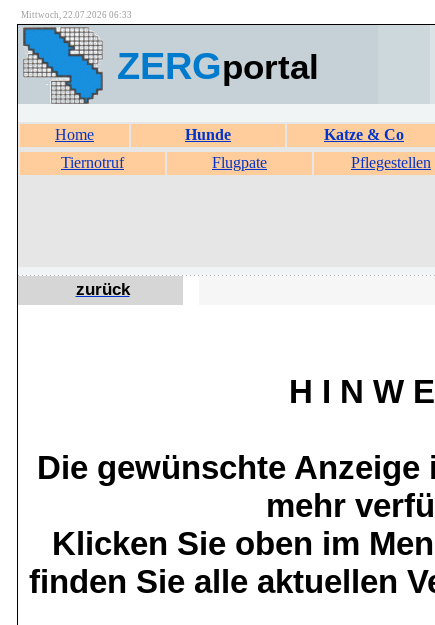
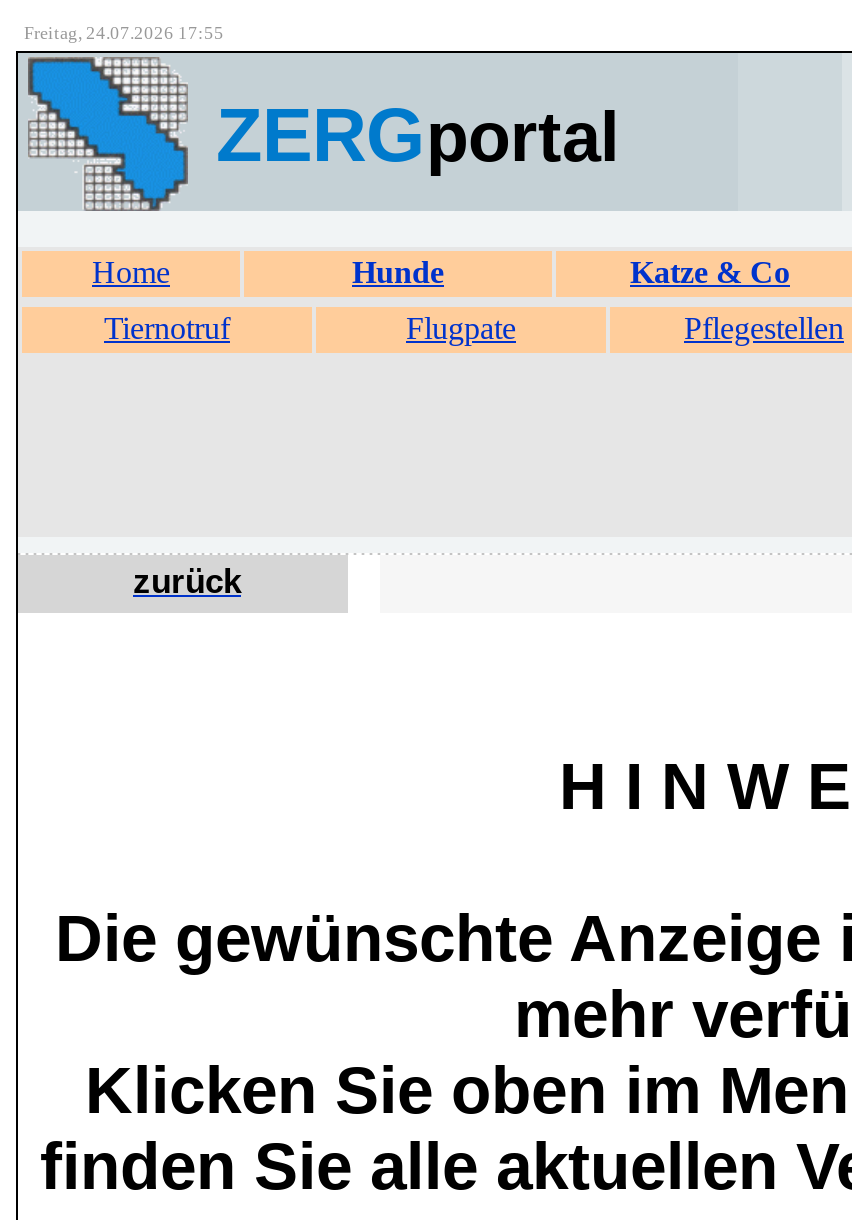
- Mittwoch, 22.07.2026 06:33
+ Freitag, 24.07.2026 17:55
